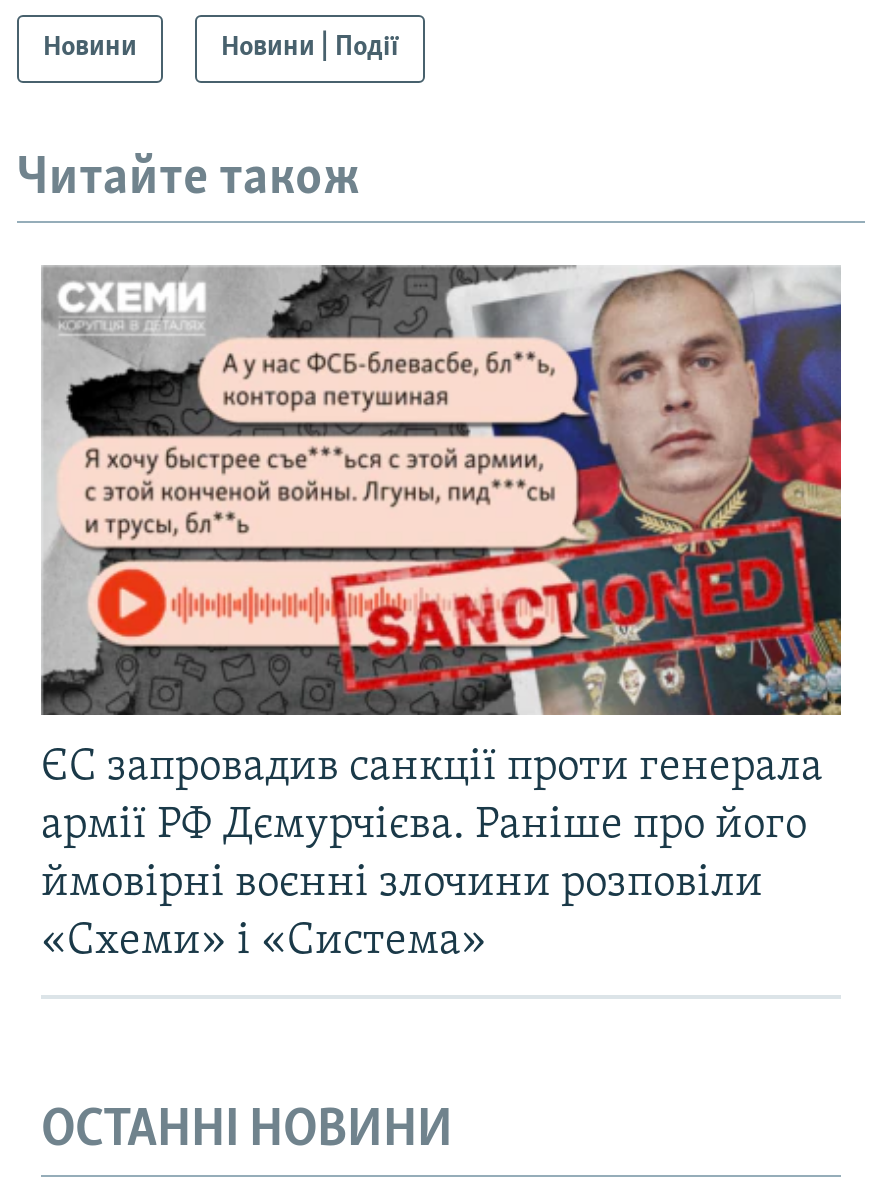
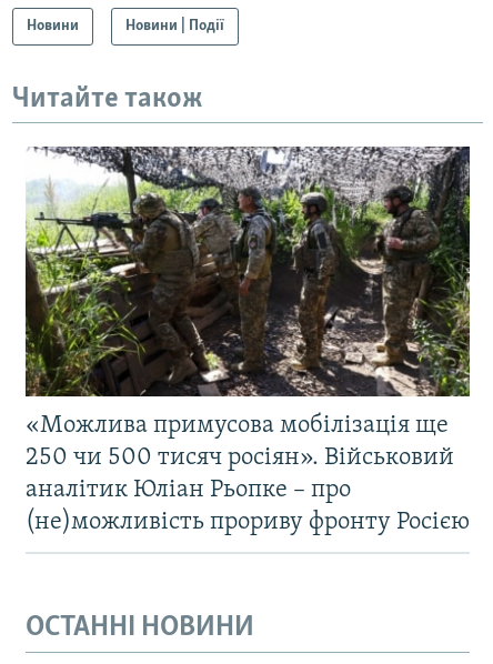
- [image]
- ЄС запровадив санкції проти генерала
- армії РФ Дємурчієва. Раніше про його
- ймовірні воєнні злочини розповіли
- «Схеми» і «Система»
+ [image]
+ «Можлива примусова мобілізація ще
+ 250 чи 500 тисяч росіян». Військовий
+ аналітик Юліан Рьопке – про
+ (не)можливість прориву фронту Росією
